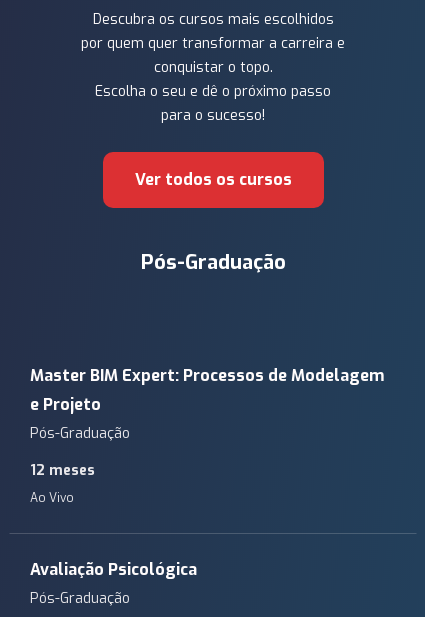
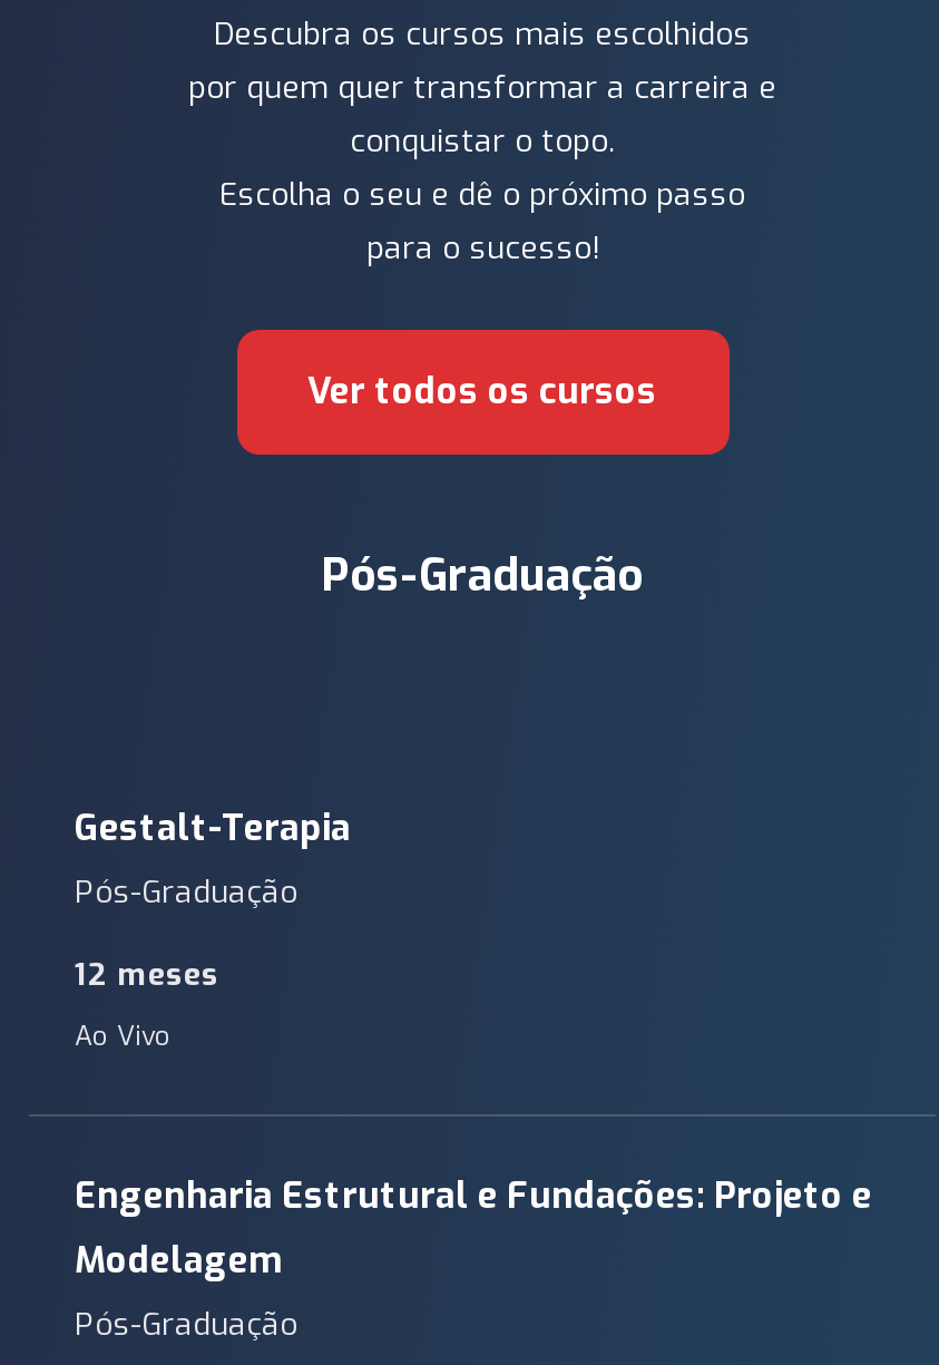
- Master BIM Expert: Processos de Modelagem
- e Projeto
+ Gestalt-Terapia

moved up: Pós-Graduação | 12 meses | Ao Vivo

- Avaliação Psicológica
+ Engenharia Estrutural e Fundações: Projeto e
+ Modelagem
